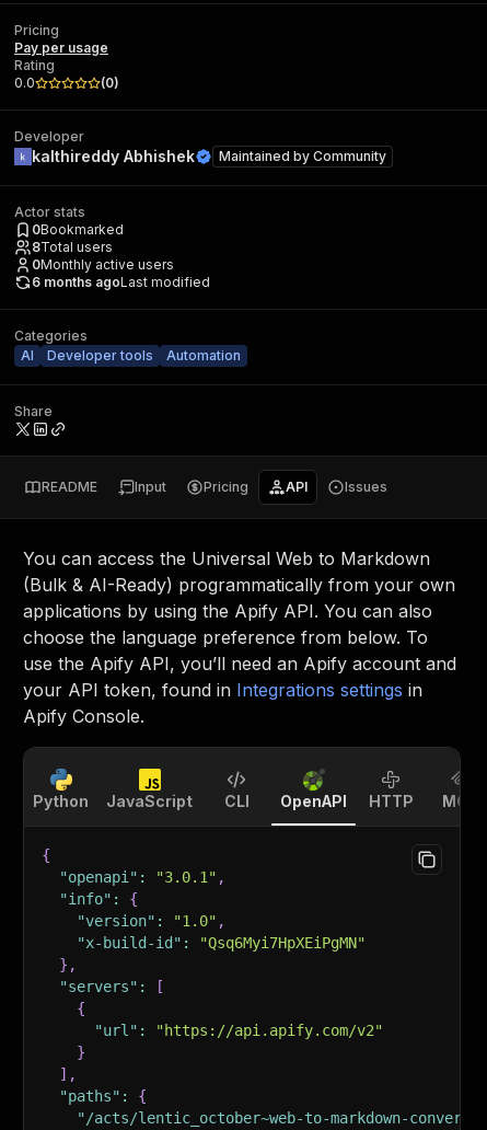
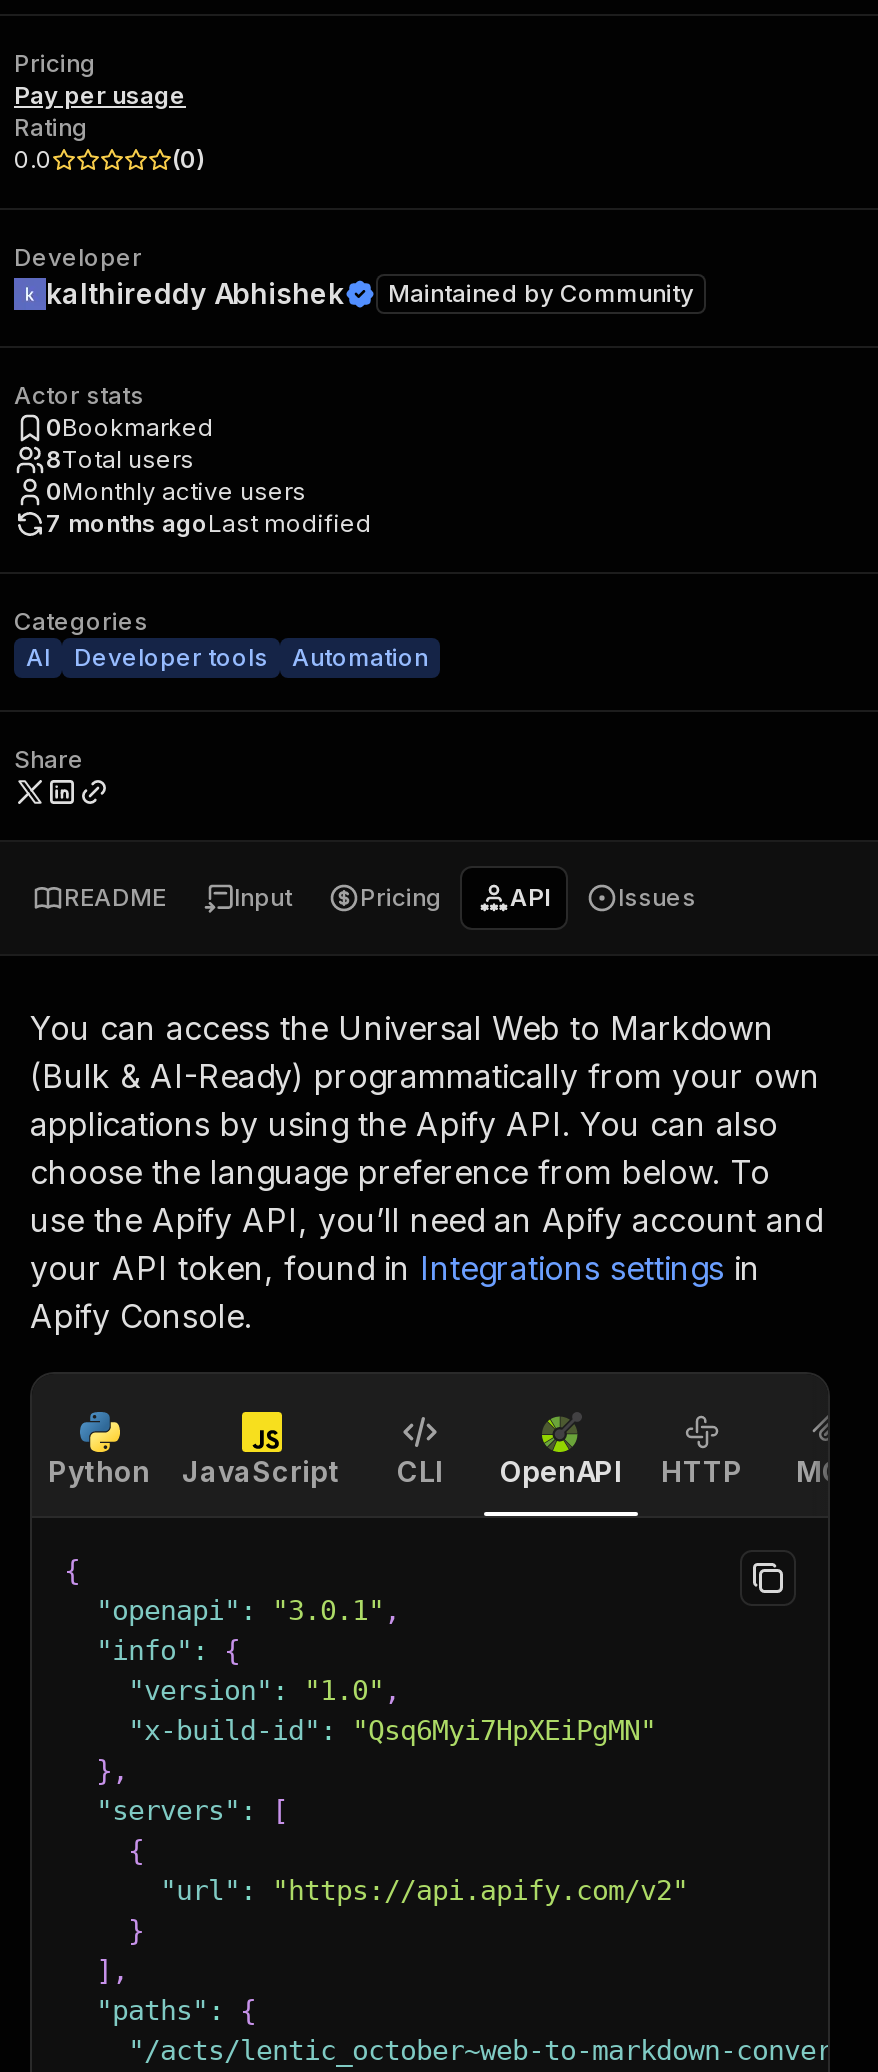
- 6 months agoLast modified
+ 7 months agoLast modified
